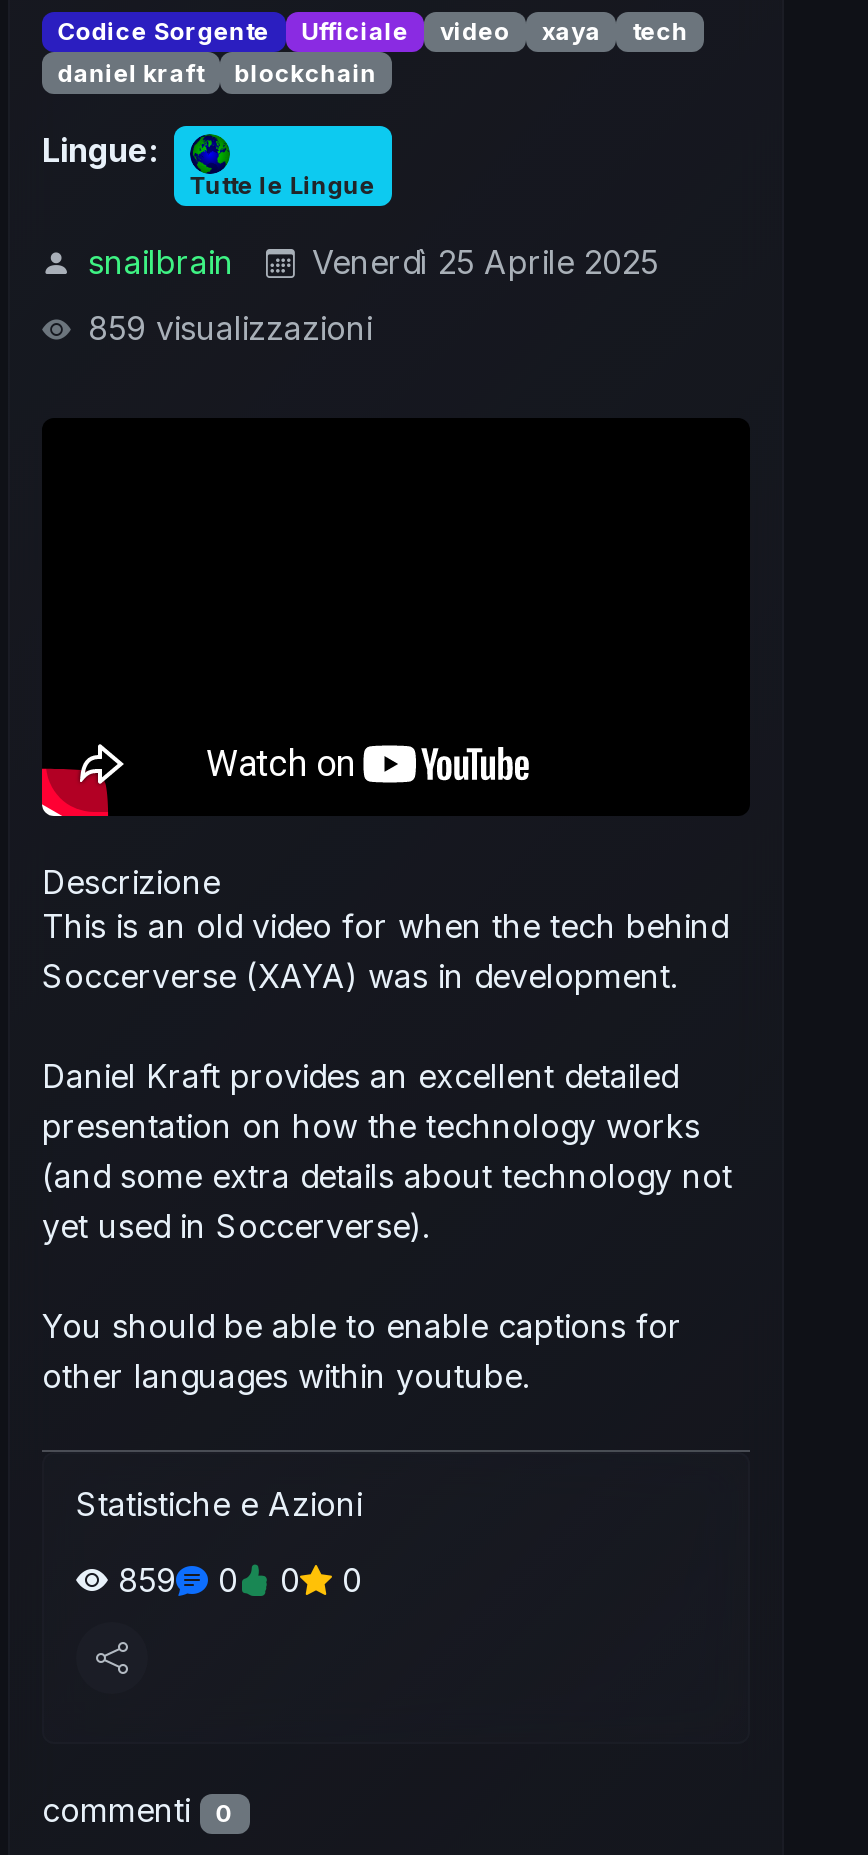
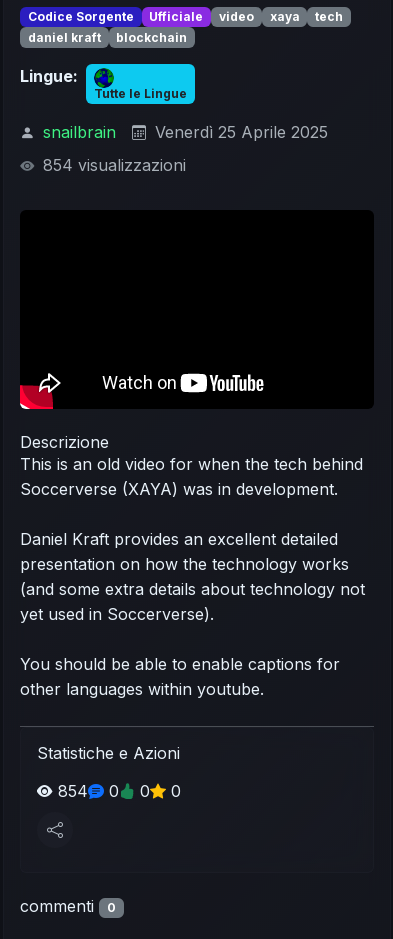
- 859 visualizzazioni
+ 854 visualizzazioni

- 859 0 0 0
+ 854 0 0 0
